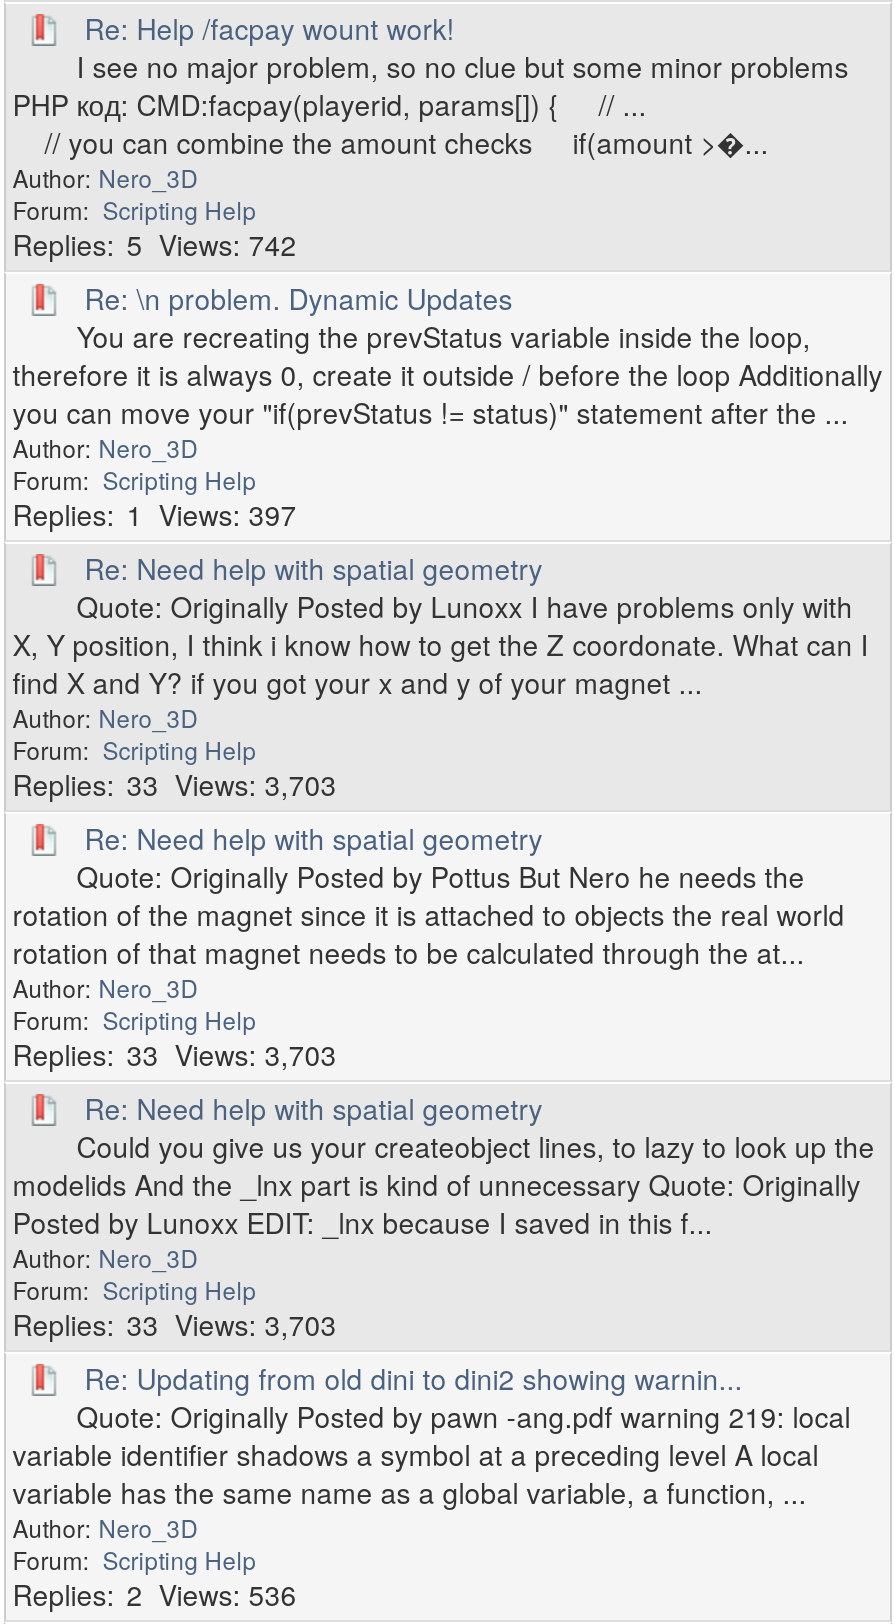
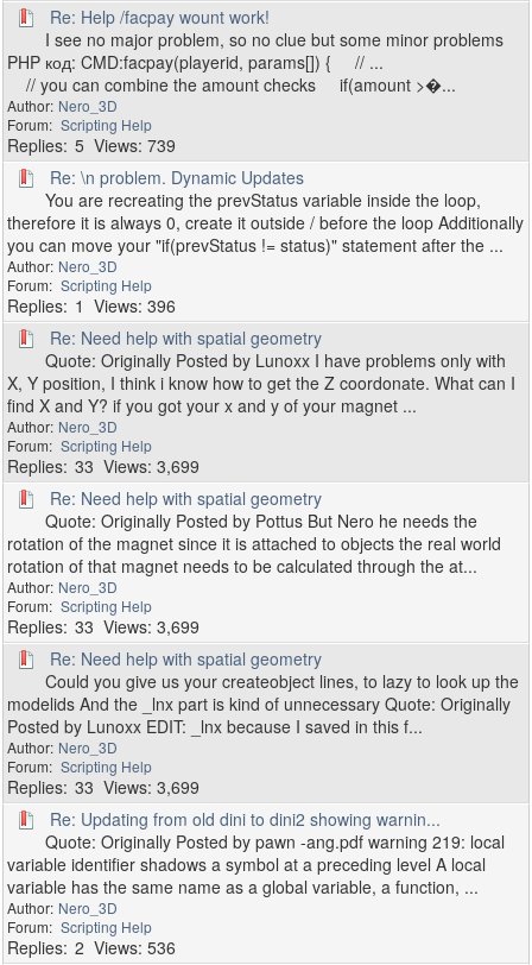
- 742
+ 739

- 397
+ 396

- 3,703
+ 3,699

- 3,703
+ 3,699

- 3,703
+ 3,699
